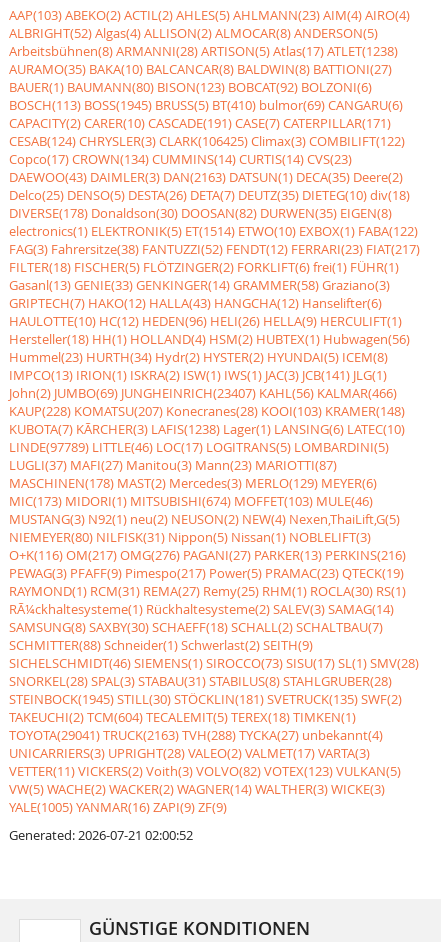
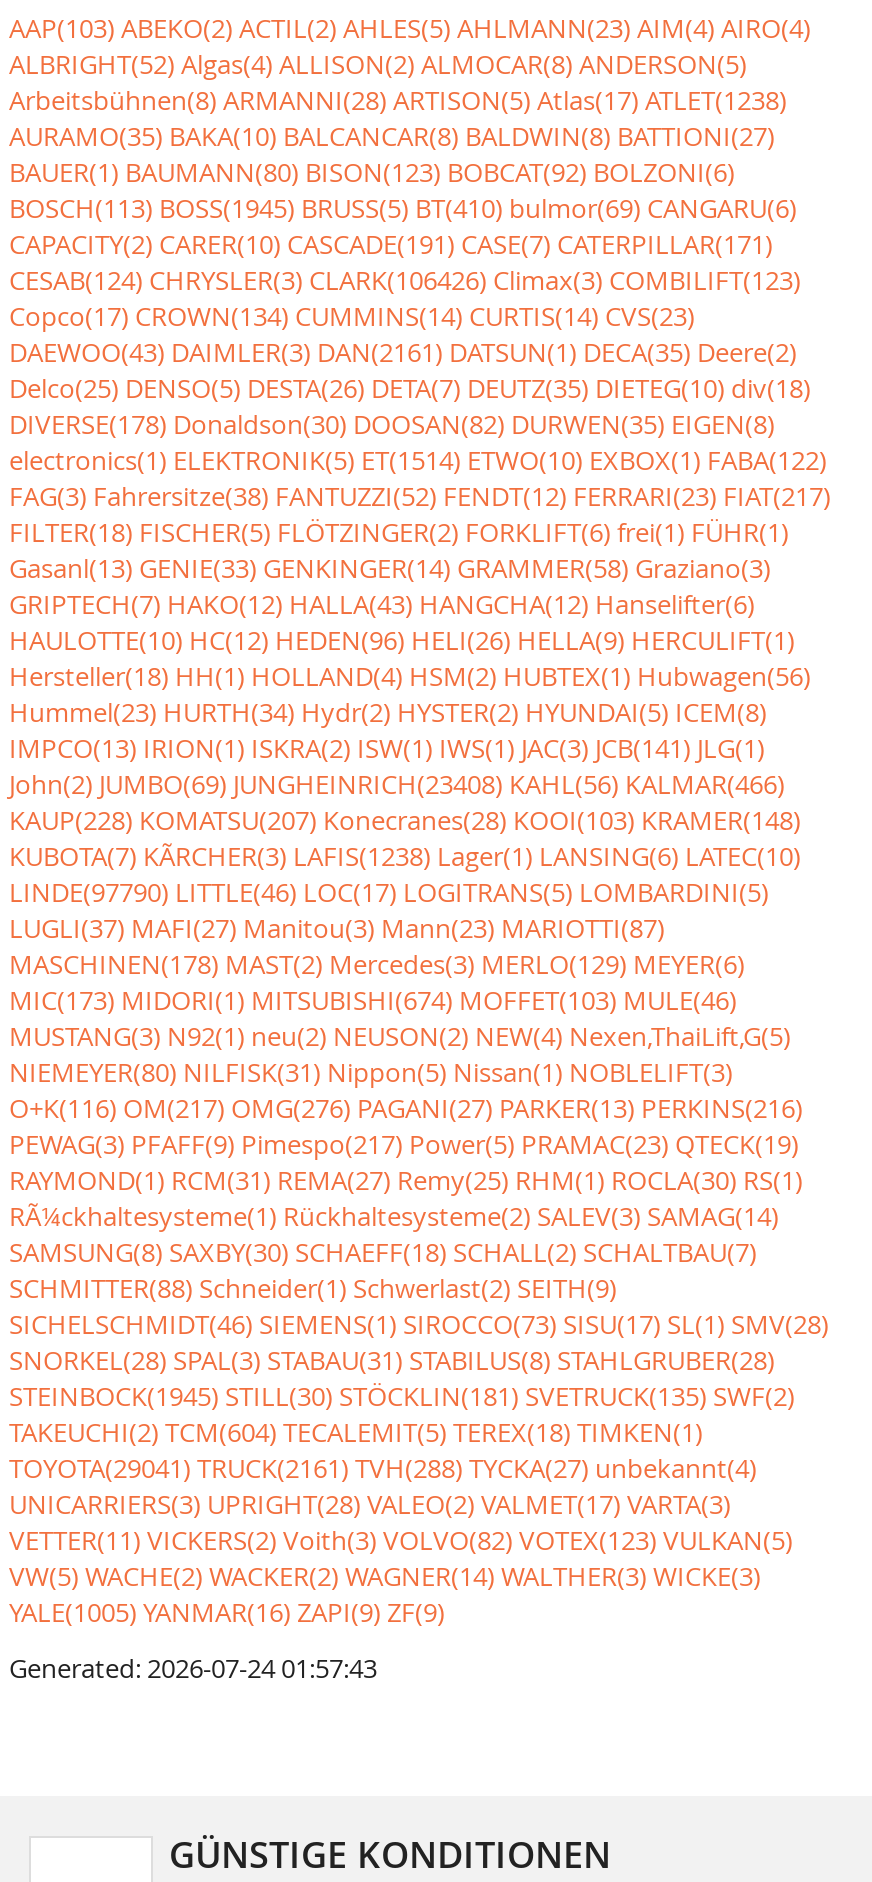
- CESAB(124) CHRYSLER(3) CLARK(106425) Climax(3) COMBILIFT(122)
+ CESAB(124) CHRYSLER(3) CLARK(106426) Climax(3) COMBILIFT(123)

- DAEWOO(43) DAIMLER(3) DAN(2163) DATSUN(1) DECA(35) Deere(2)
+ DAEWOO(43) DAIMLER(3) DAN(2161) DATSUN(1) DECA(35) Deere(2)

- John(2) JUMBO(69) JUNGHEINRICH(23407) KAHL(56) KALMAR(466)
+ John(2) JUMBO(69) JUNGHEINRICH(23408) KAHL(56) KALMAR(466)

- LINDE(97789) LITTLE(46) LOC(17) LOGITRANS(5) LOMBARDINI(5)
+ LINDE(97790) LITTLE(46) LOC(17) LOGITRANS(5) LOMBARDINI(5)

- TOYOTA(29041) TRUCK(2163) TVH(288) TYCKA(27) unbekannt(4)
+ TOYOTA(29041) TRUCK(2161) TVH(288) TYCKA(27) unbekannt(4)

- Generated: 2026-07-21 02:00:52
+ Generated: 2026-07-24 01:57:43
